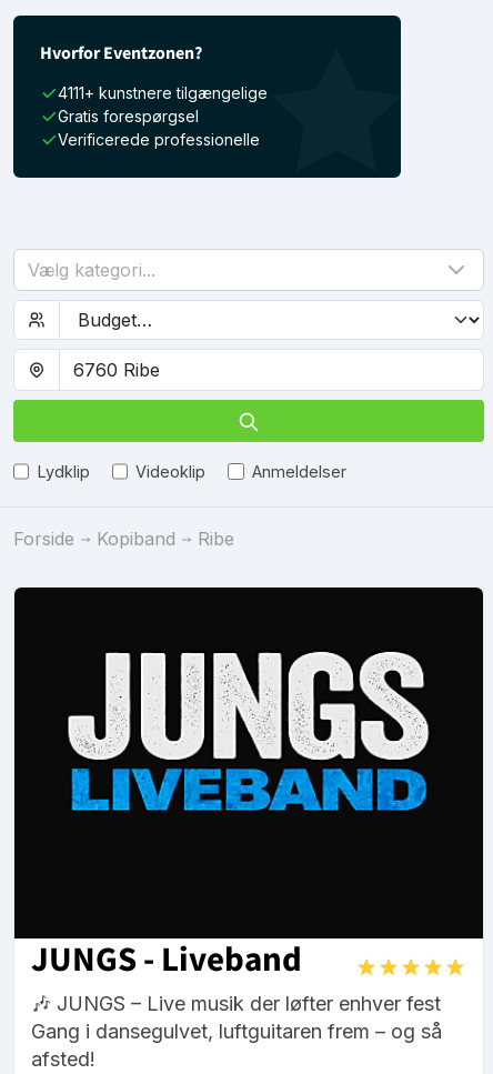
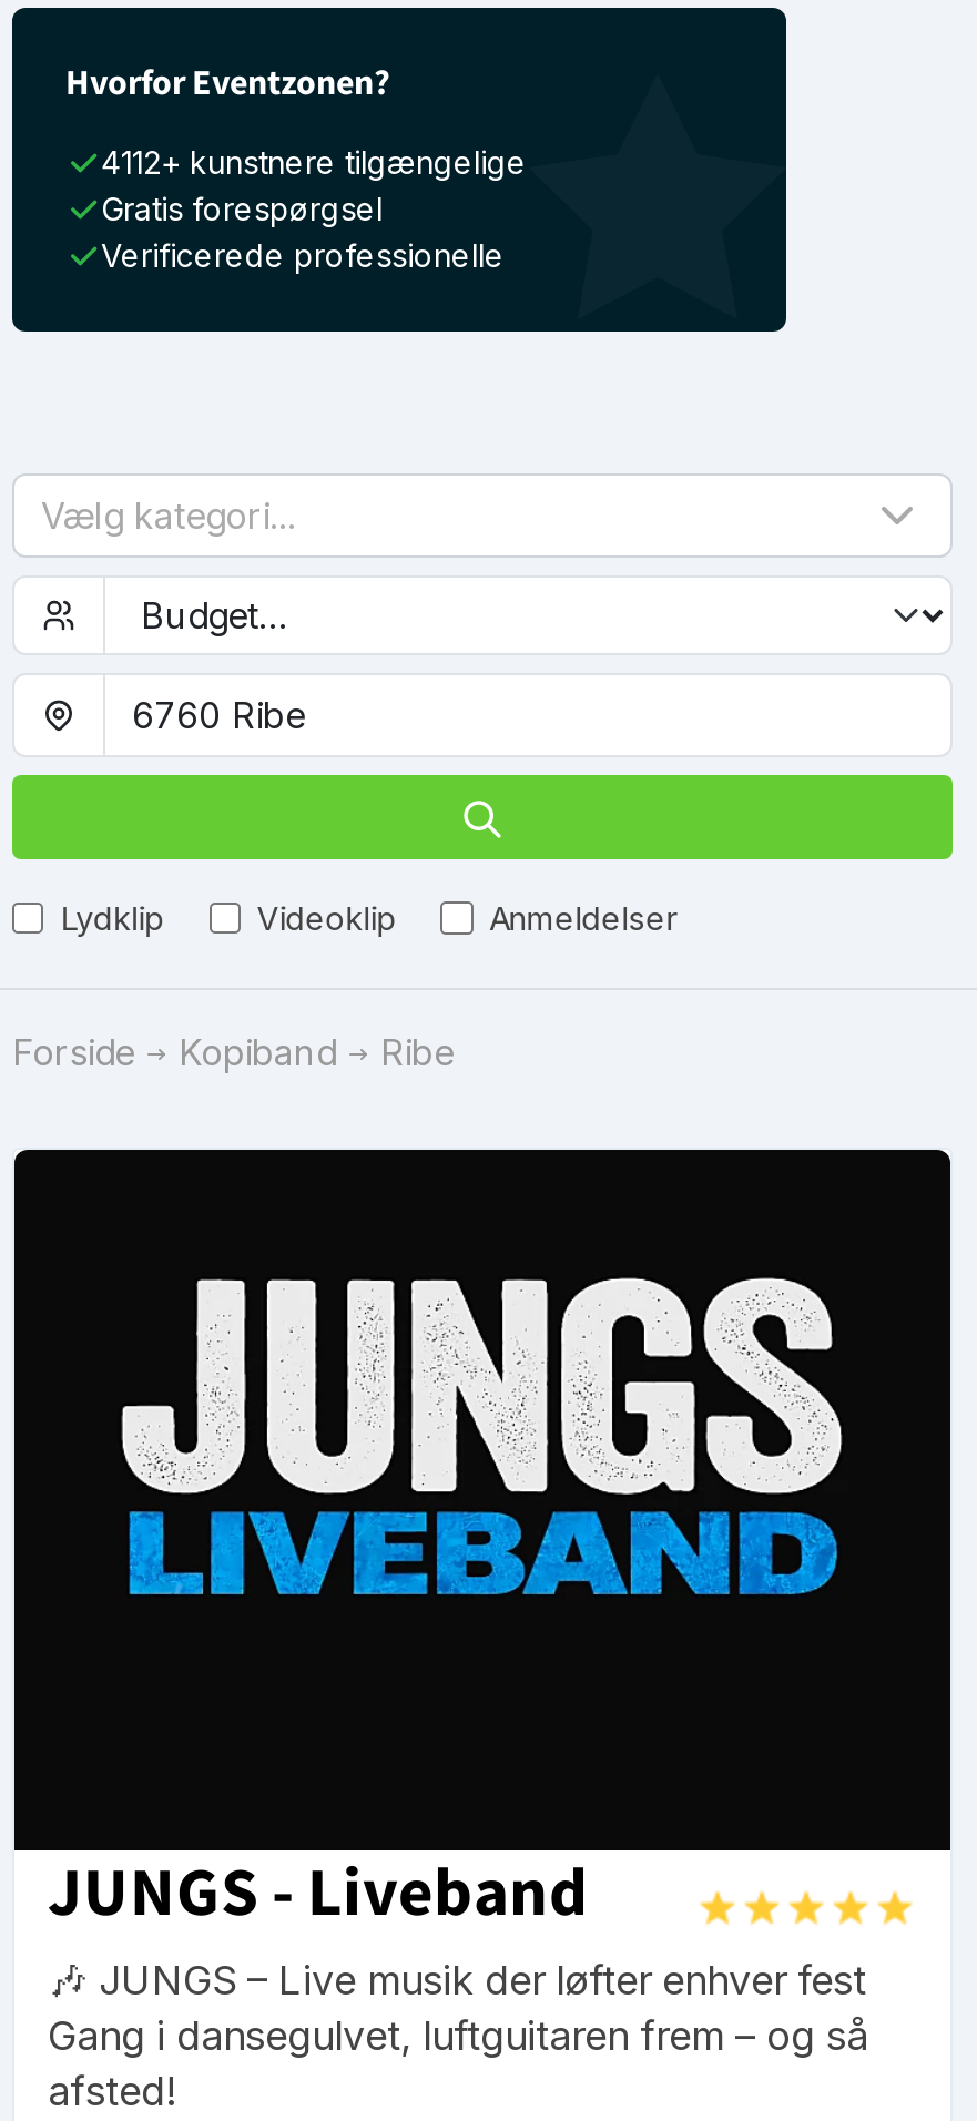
- 4111+ kunstnere tilgængelige
+ 4112+ kunstnere tilgængelige
